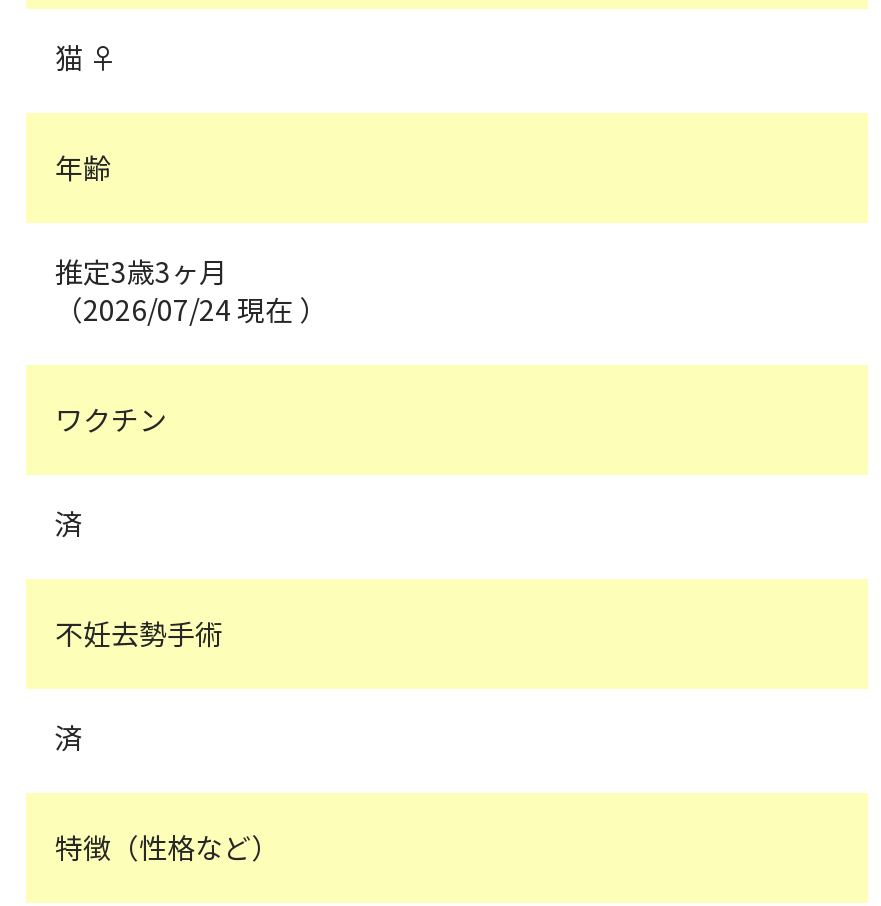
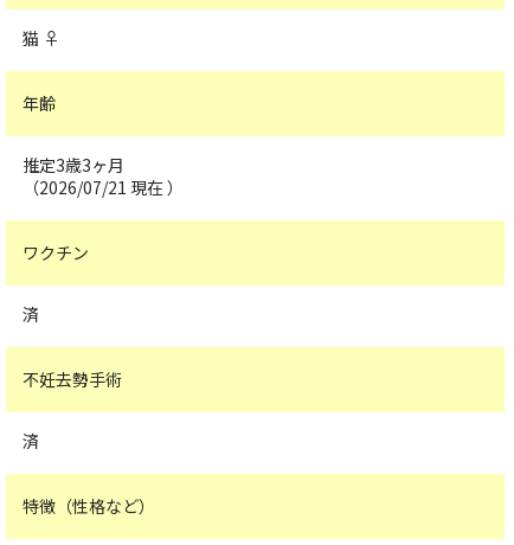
- （2026/07/24 現在 ）
+ （2026/07/21 現在 ）
